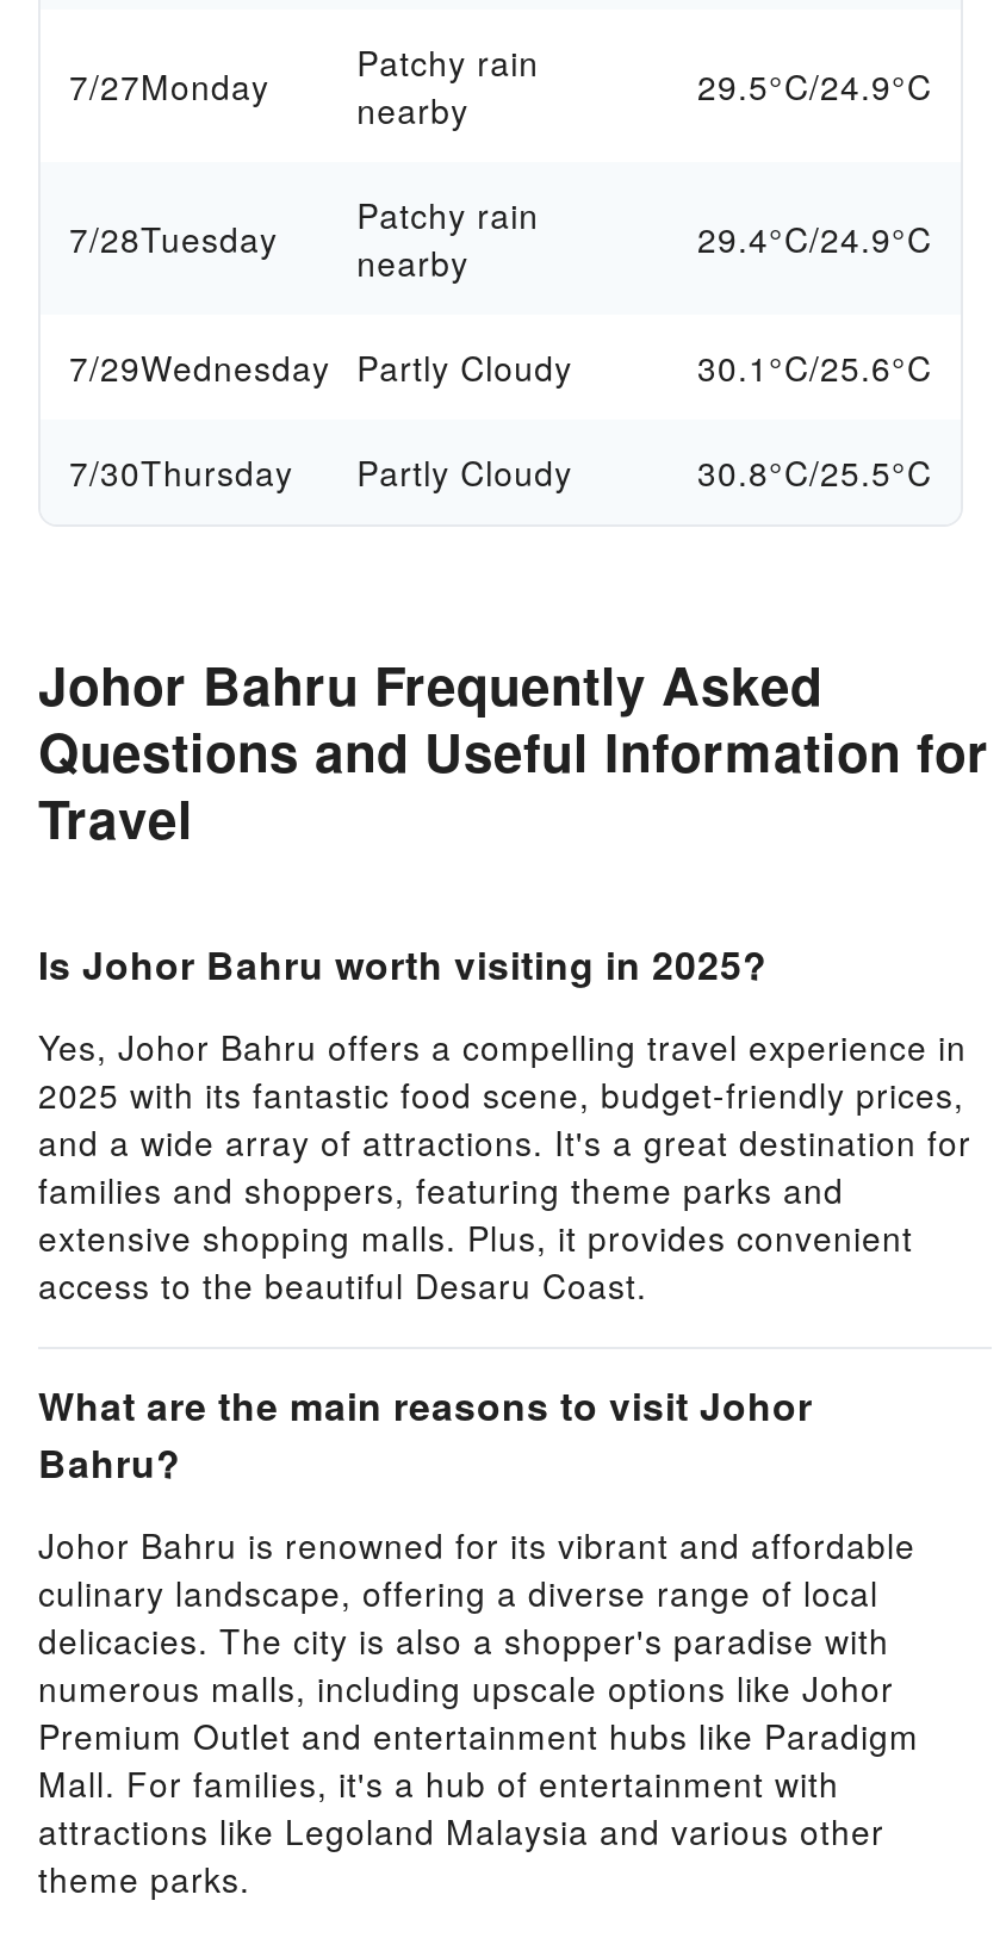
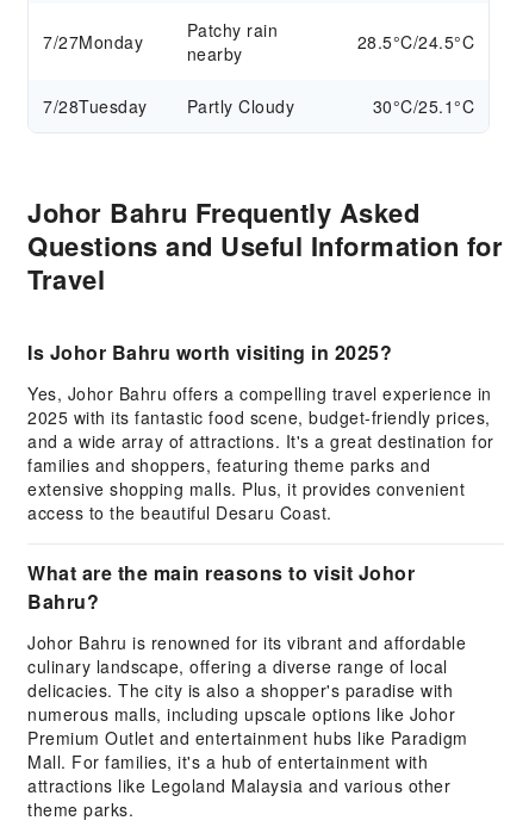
- 29.5°C/24.9°C
+ 28.5°C/24.5°C

- Patchy rain
- nearby
- 29.4°C/24.9°C
- 7/29Wednesday Partly Cloudy
- 30.1°C/25.6°C
- 7/30Thursday

- 30.8°C/25.5°C
+ 30°C/25.1°C
